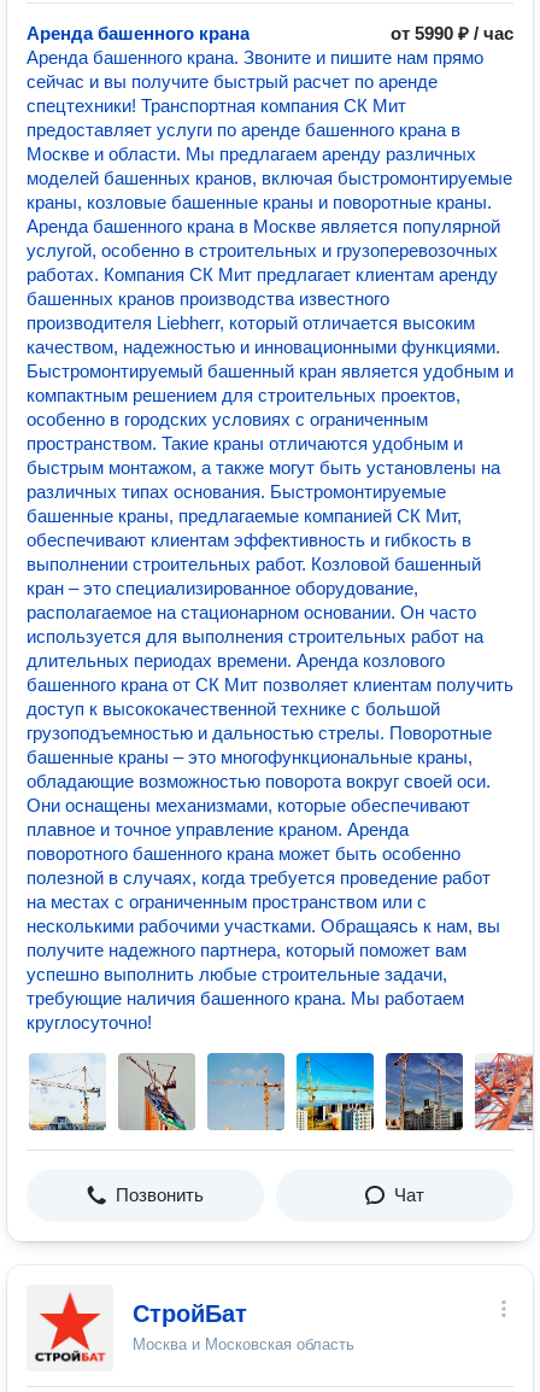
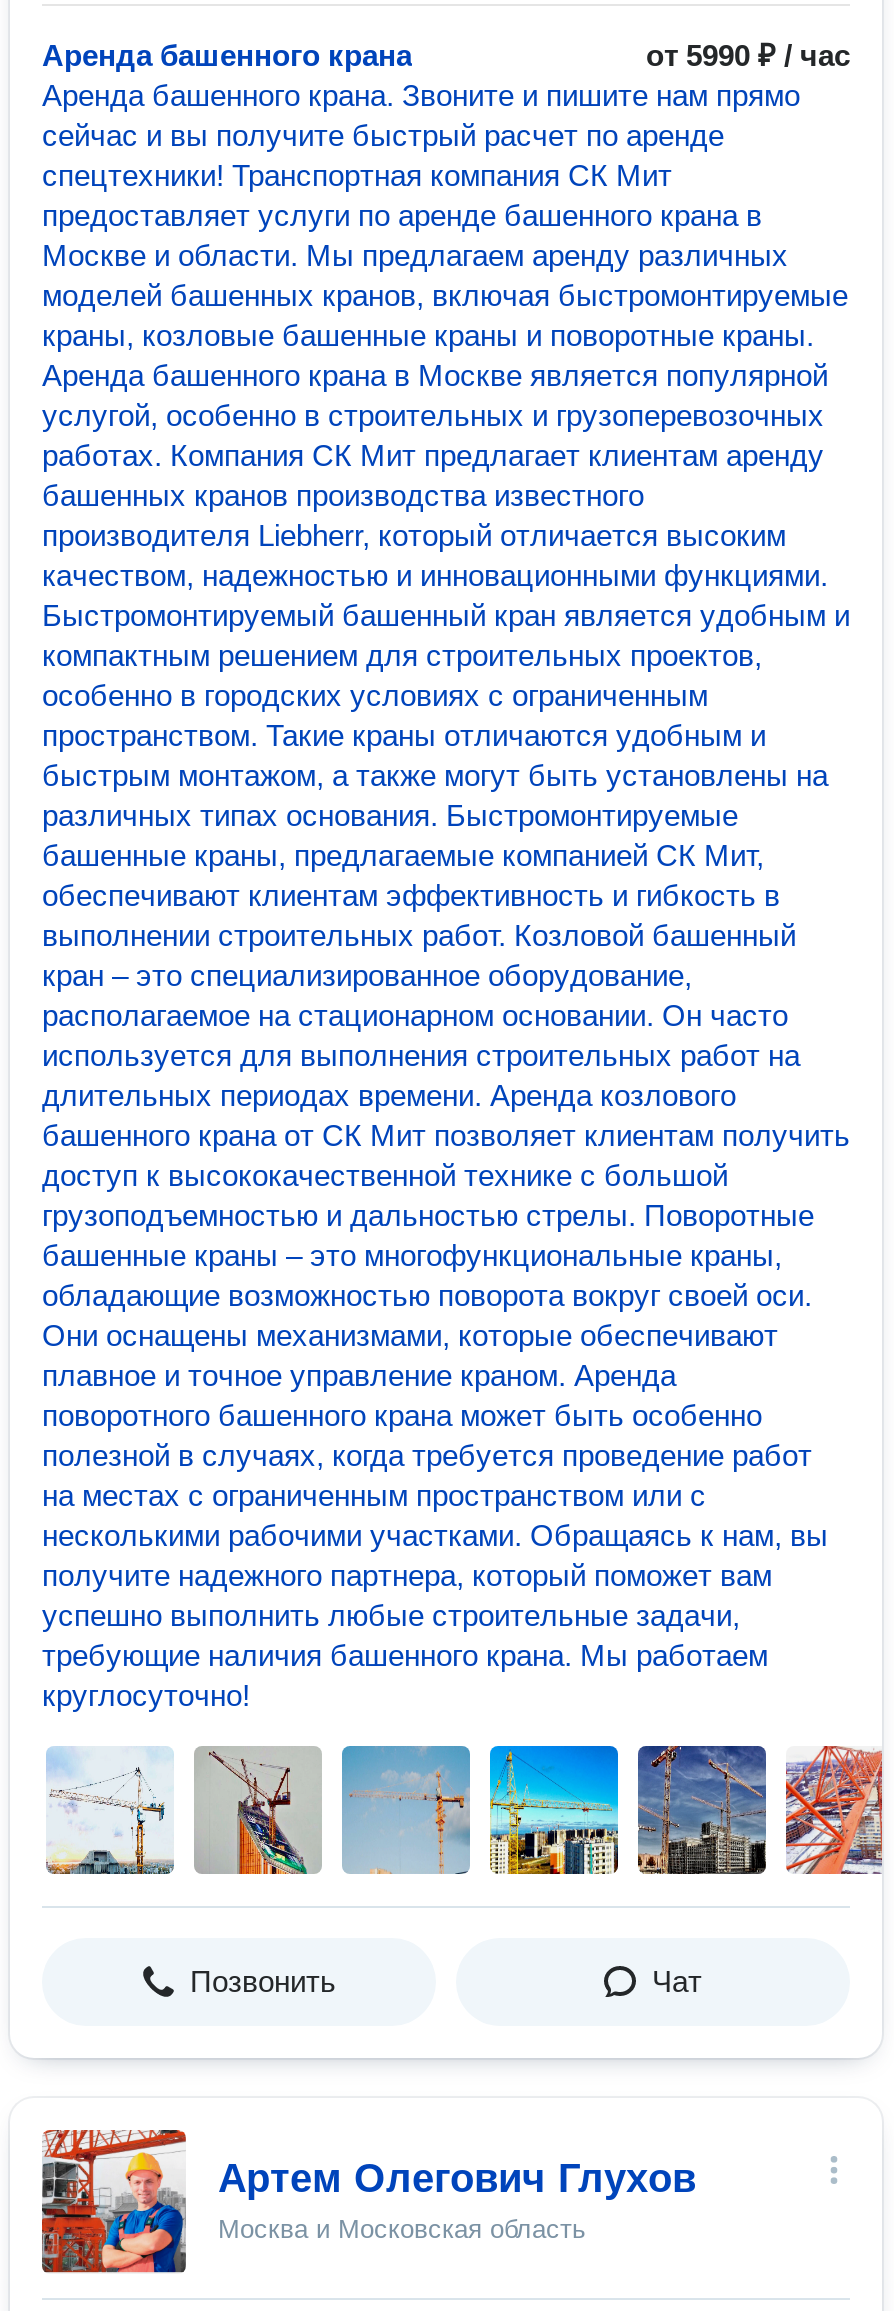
- [image]
- СтройБат
+ [image]
+ Артем Олегович Глухов
